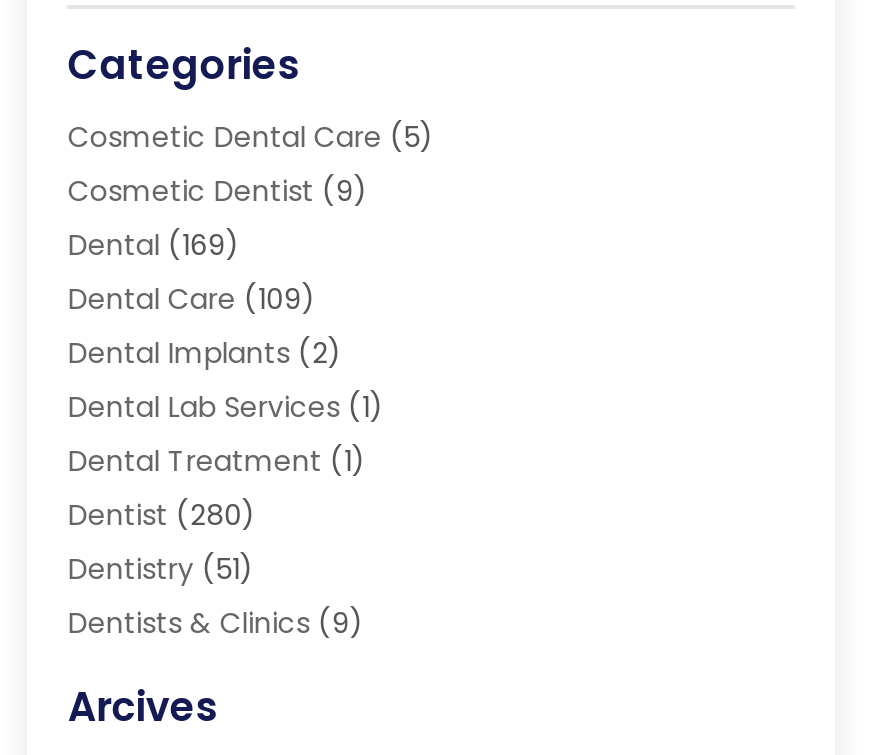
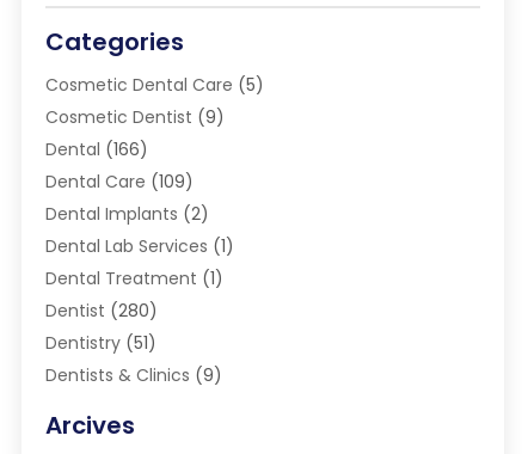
- Dental (169)
+ Dental (166)
